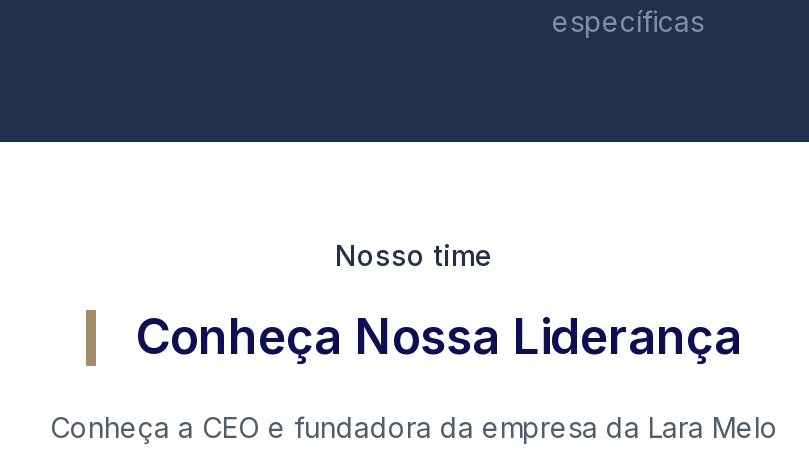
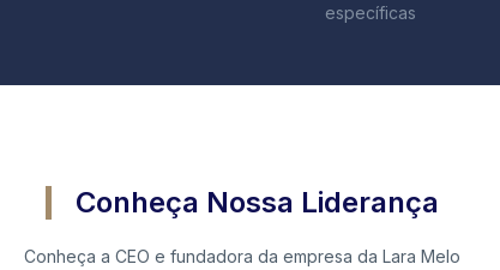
- Nosso time
